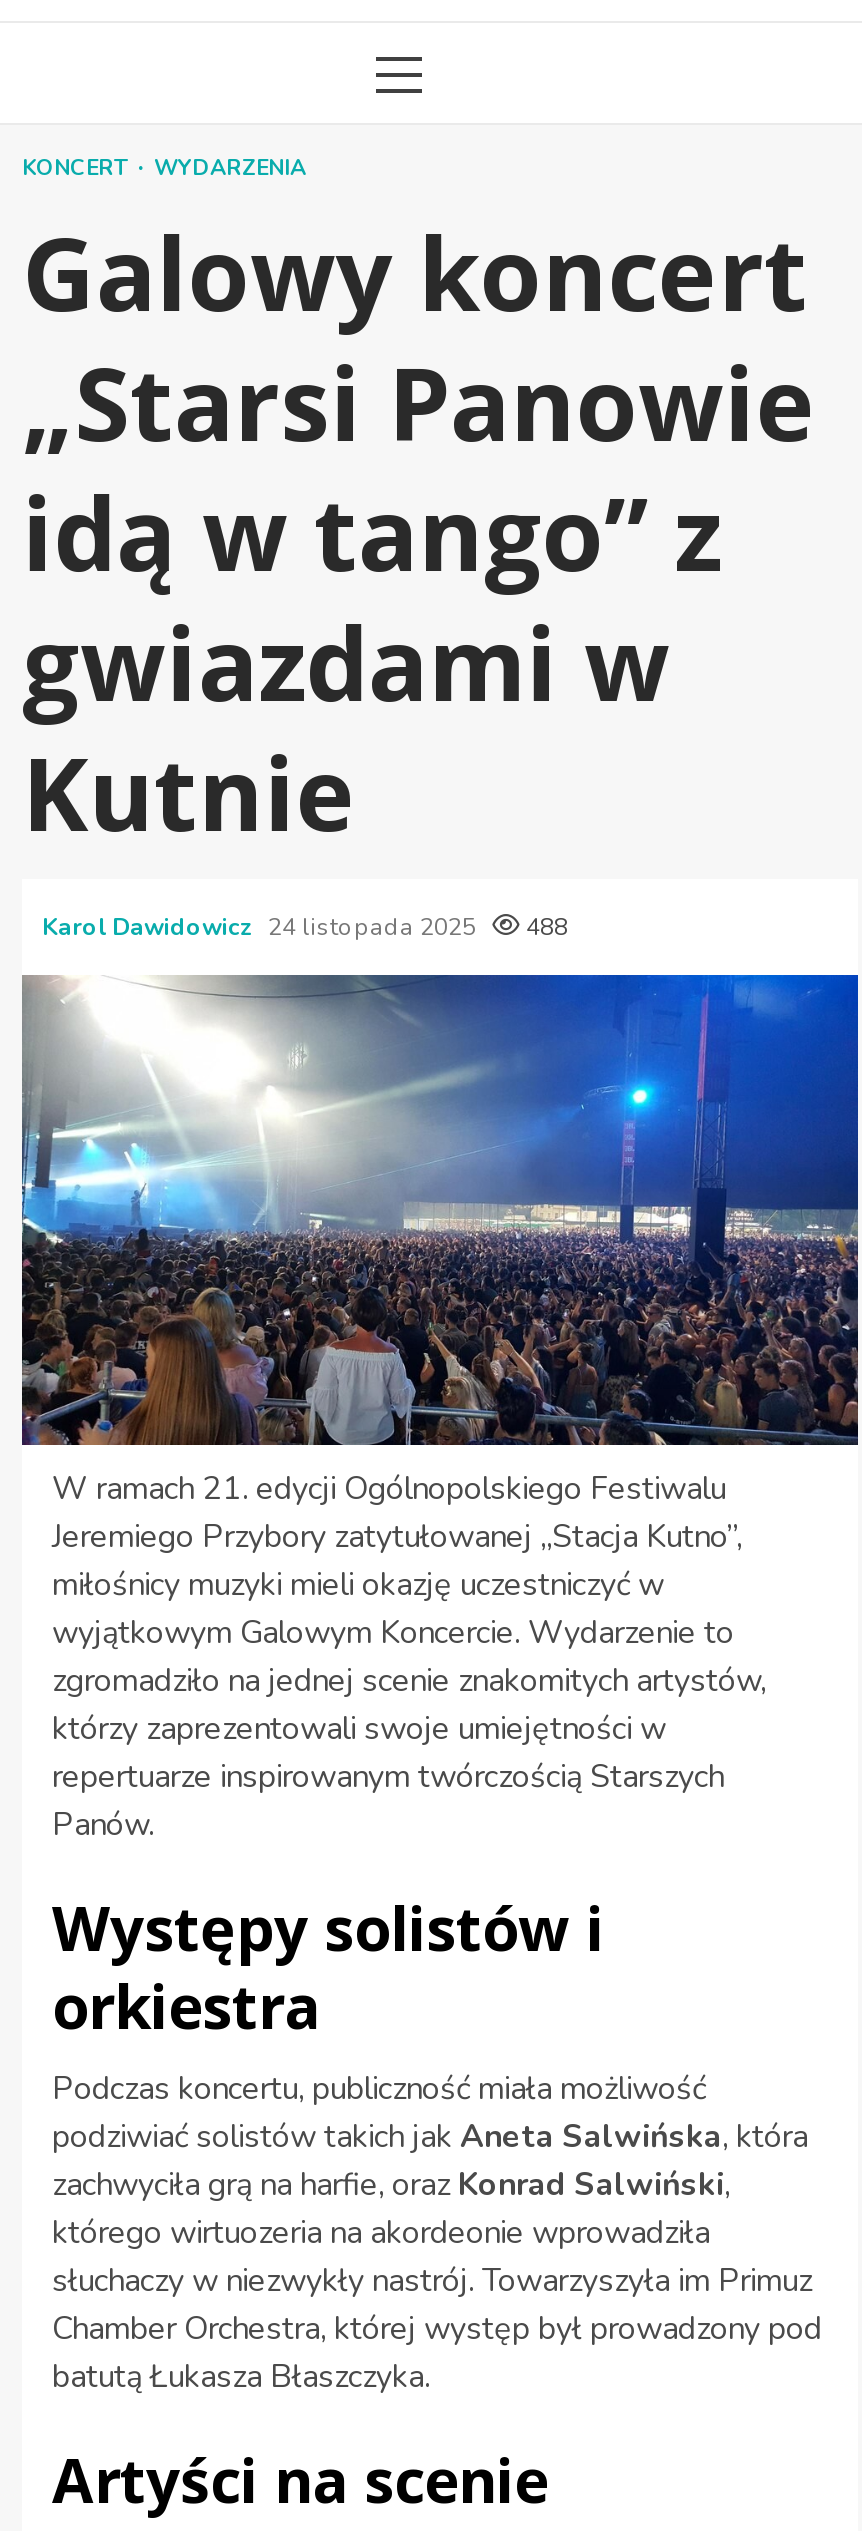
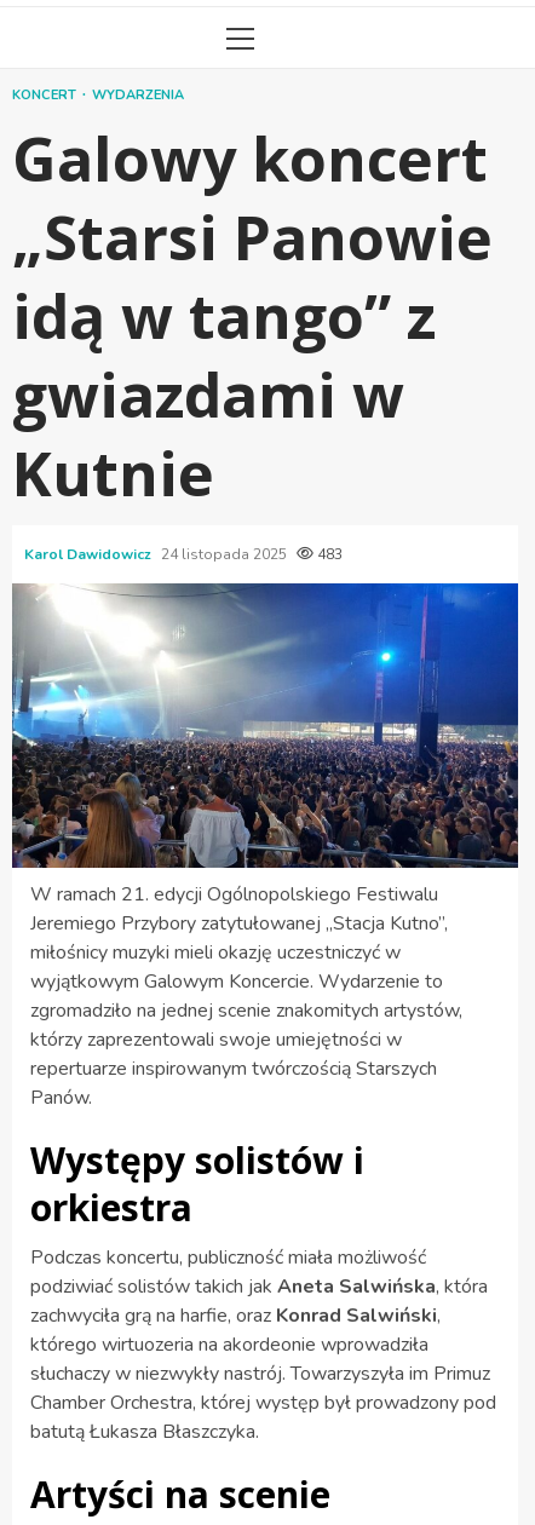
- Karol Dawidowicz 24 listopada 2025 488
+ Karol Dawidowicz 24 listopada 2025 483
